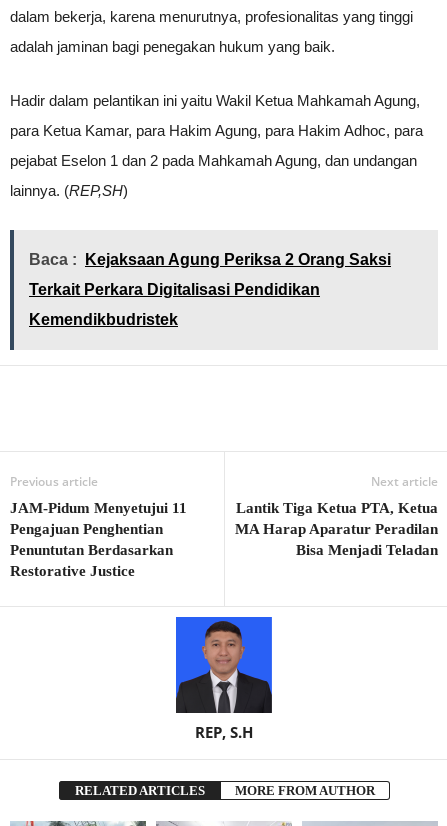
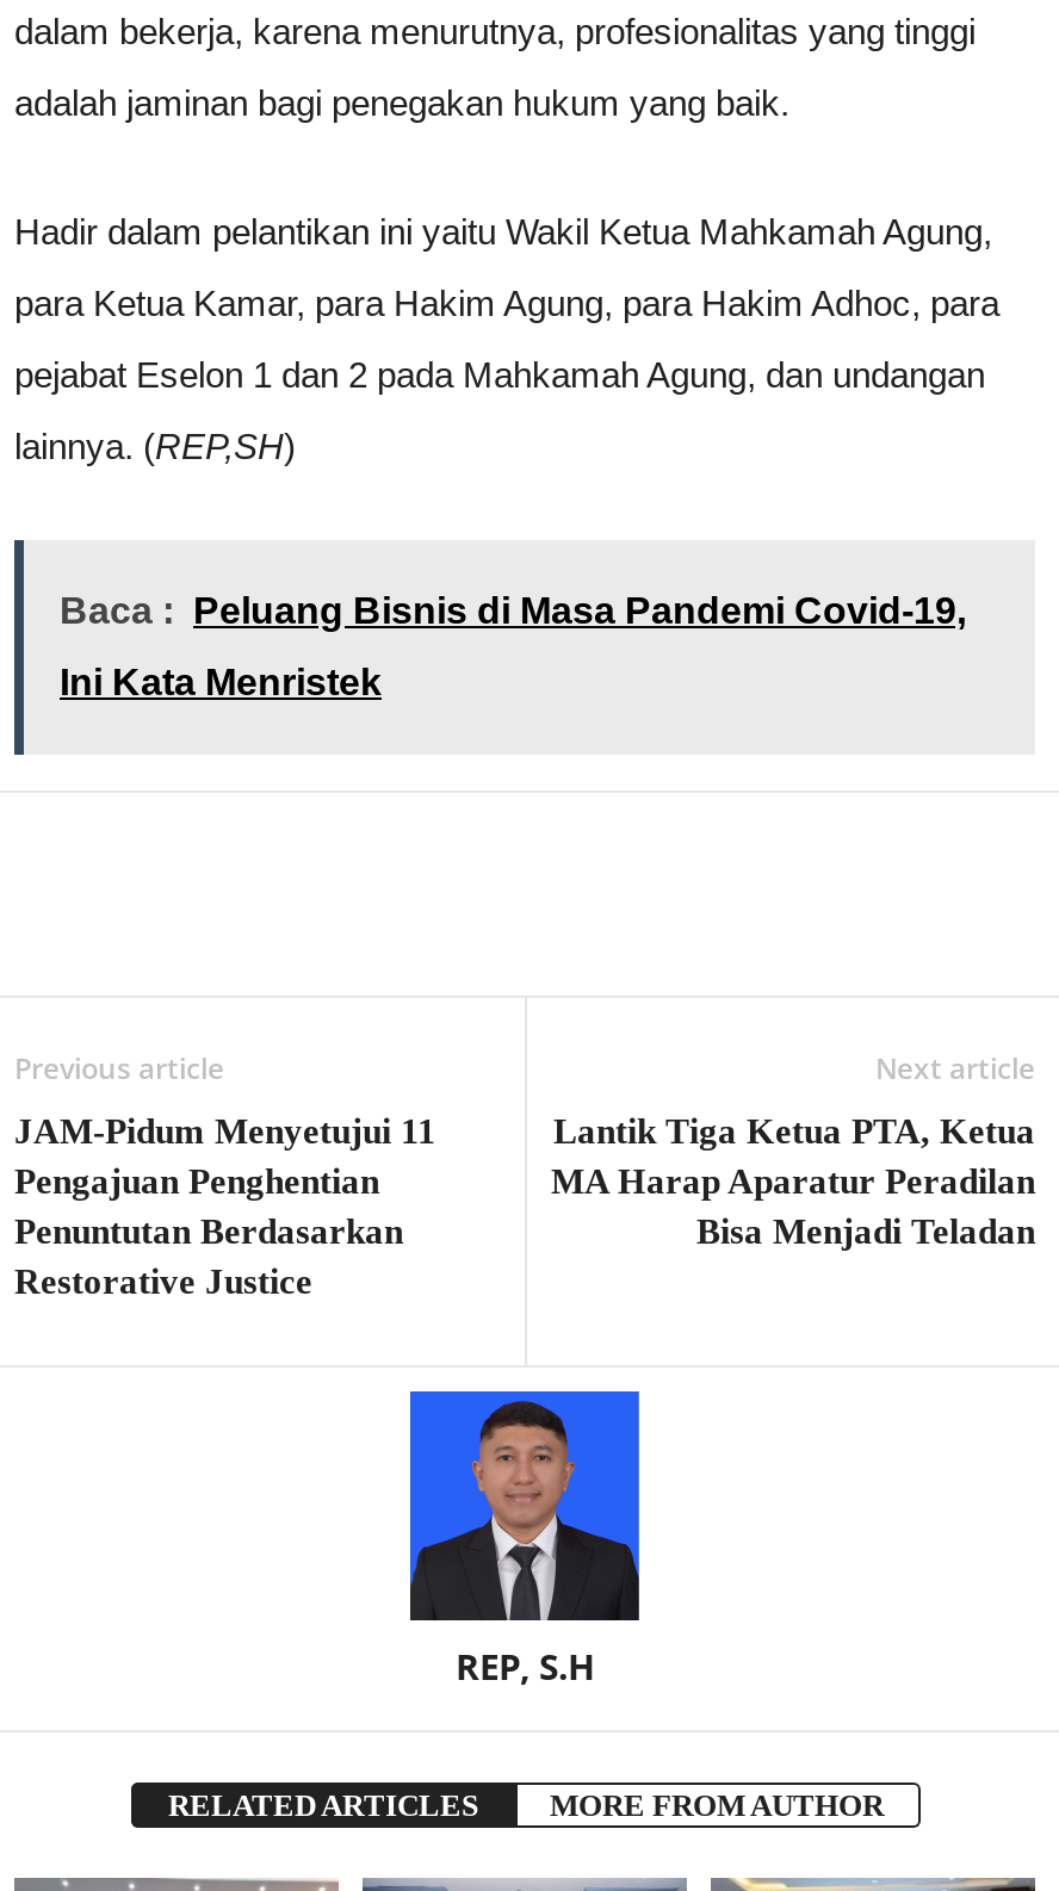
- Baca : Kejaksaan Agung Periksa 2 Orang Saksi
- Terkait Perkara Digitalisasi Pendidikan
- Kemendikbudristek
+ Baca : Peluang Bisnis di Masa Pandemi Covid-19,
+ Ini Kata Menristek
